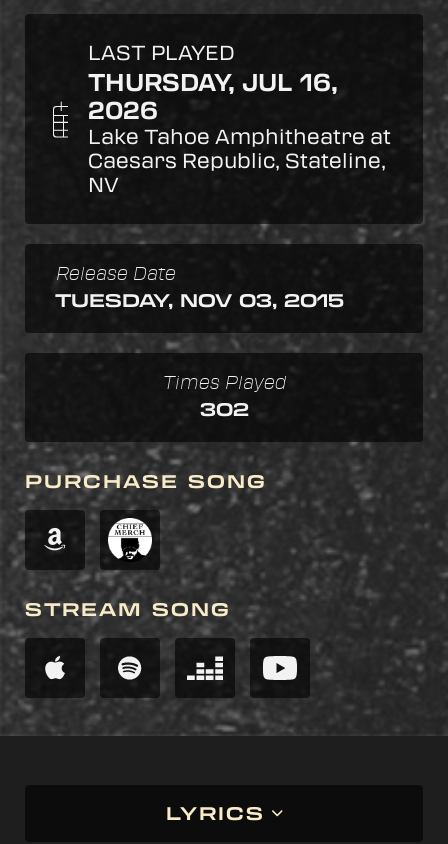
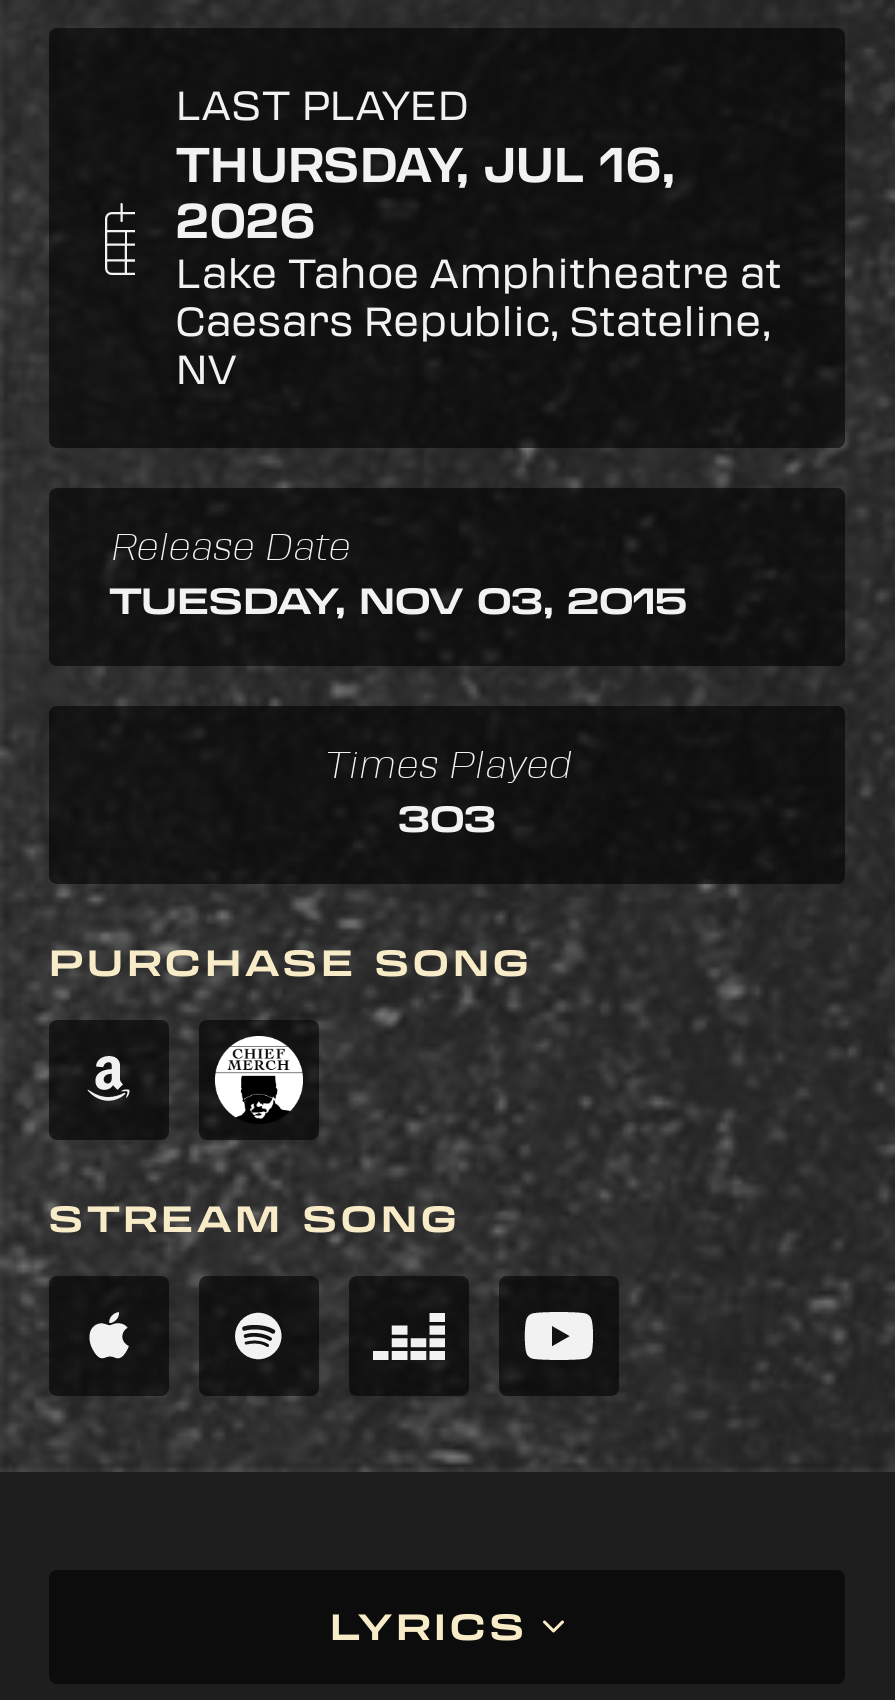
- 302
+ 303
